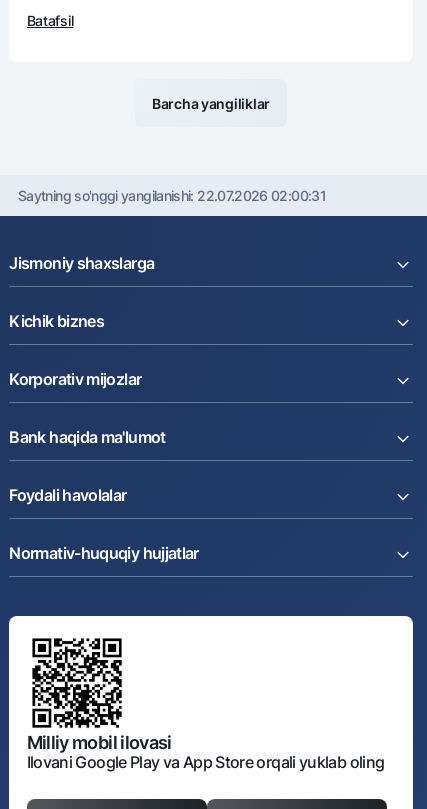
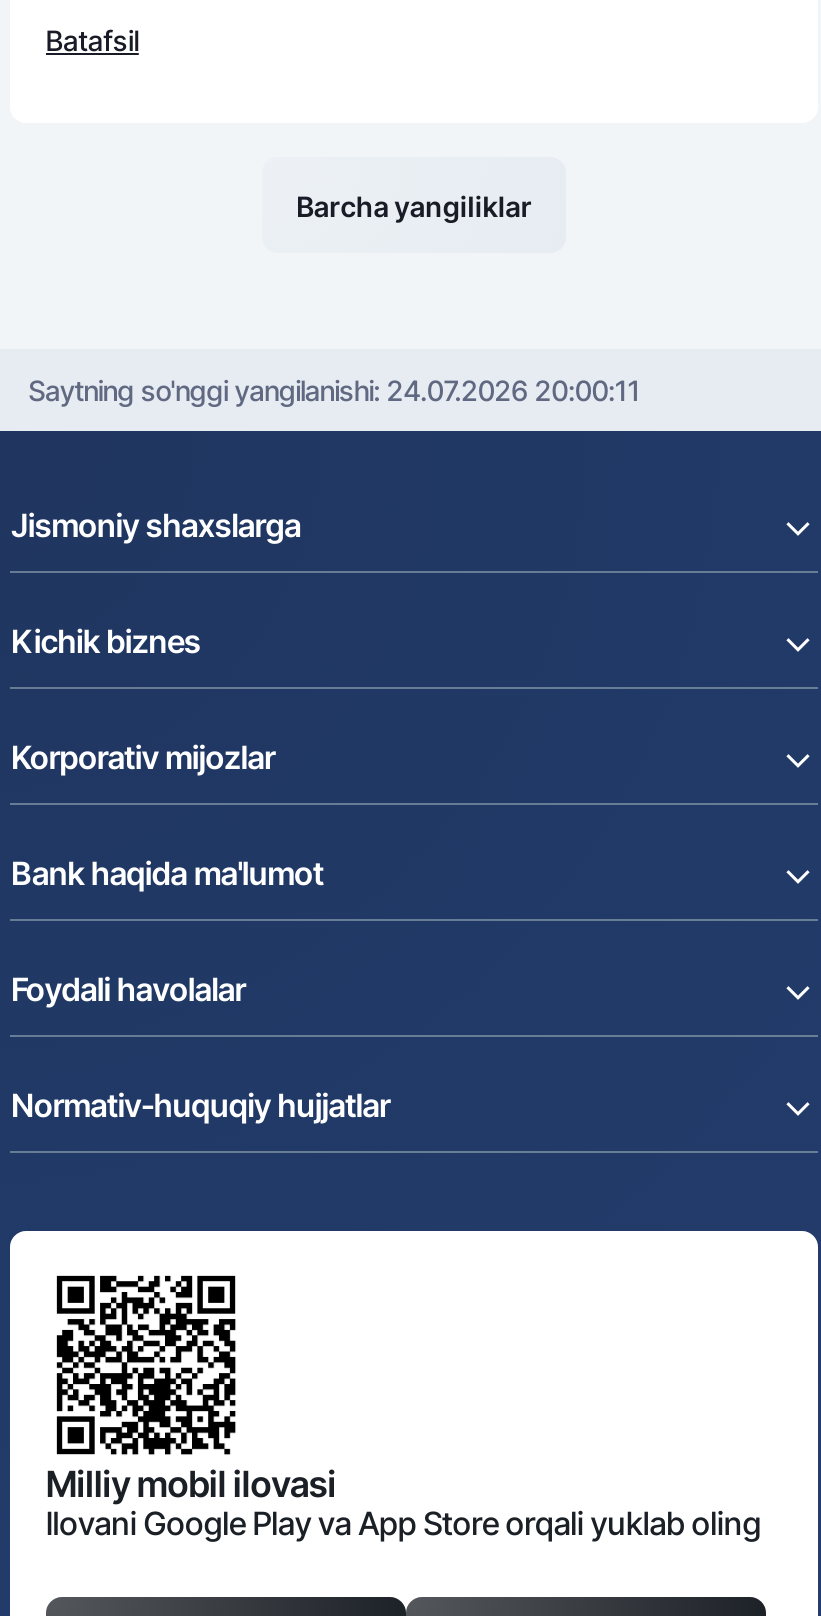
- Saytning so'nggi yangilanishi: 22.07.2026 02:00:31
+ Saytning so'nggi yangilanishi: 24.07.2026 20:00:11
